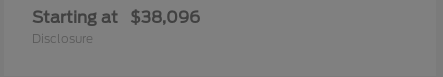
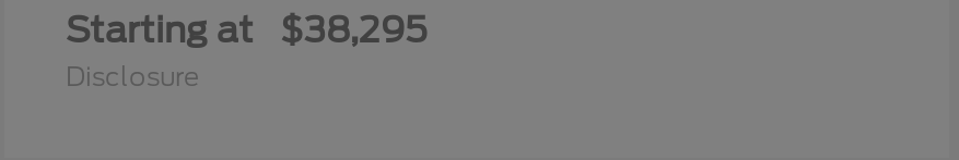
- Starting at $38,096
+ Starting at $38,295
